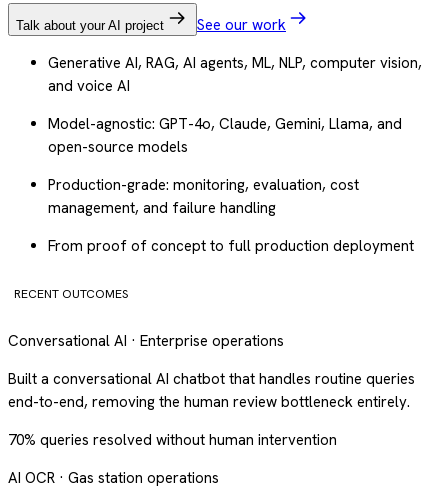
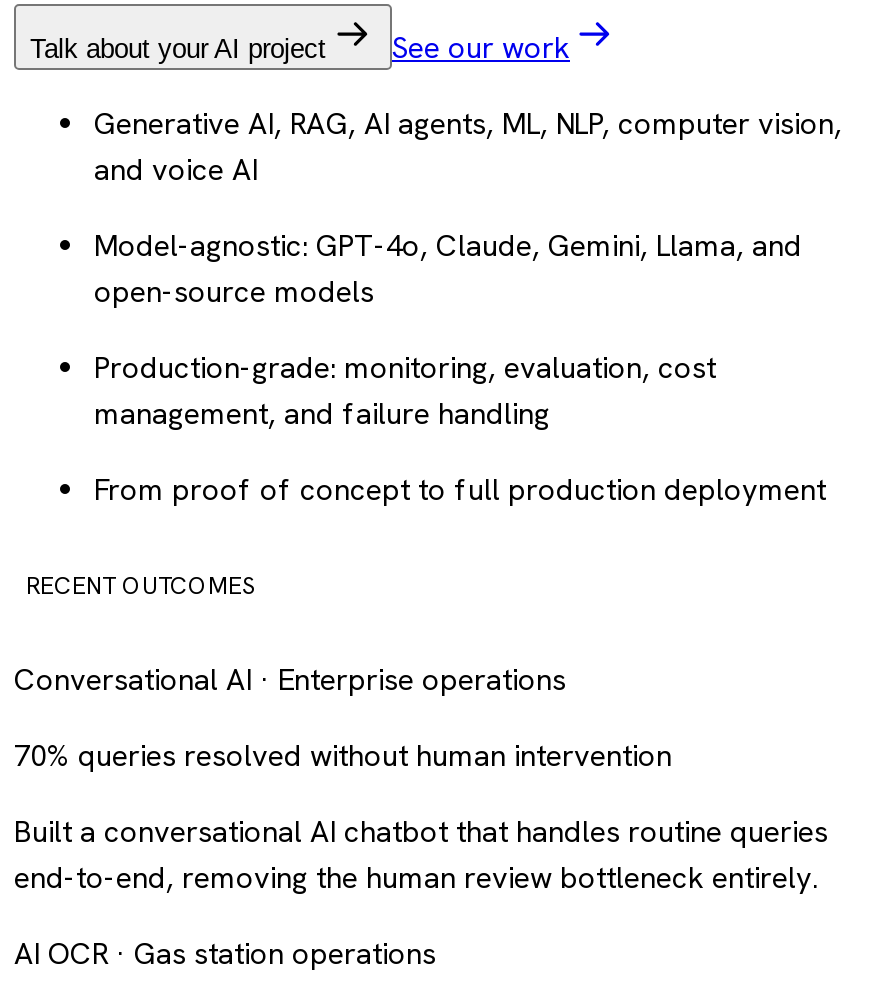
moved down: Built a conversational AI chatbot that handles routine queries | end-to-end, removing the human review bottleneck entirely.

moved up: 70% queries resolved without human intervention
